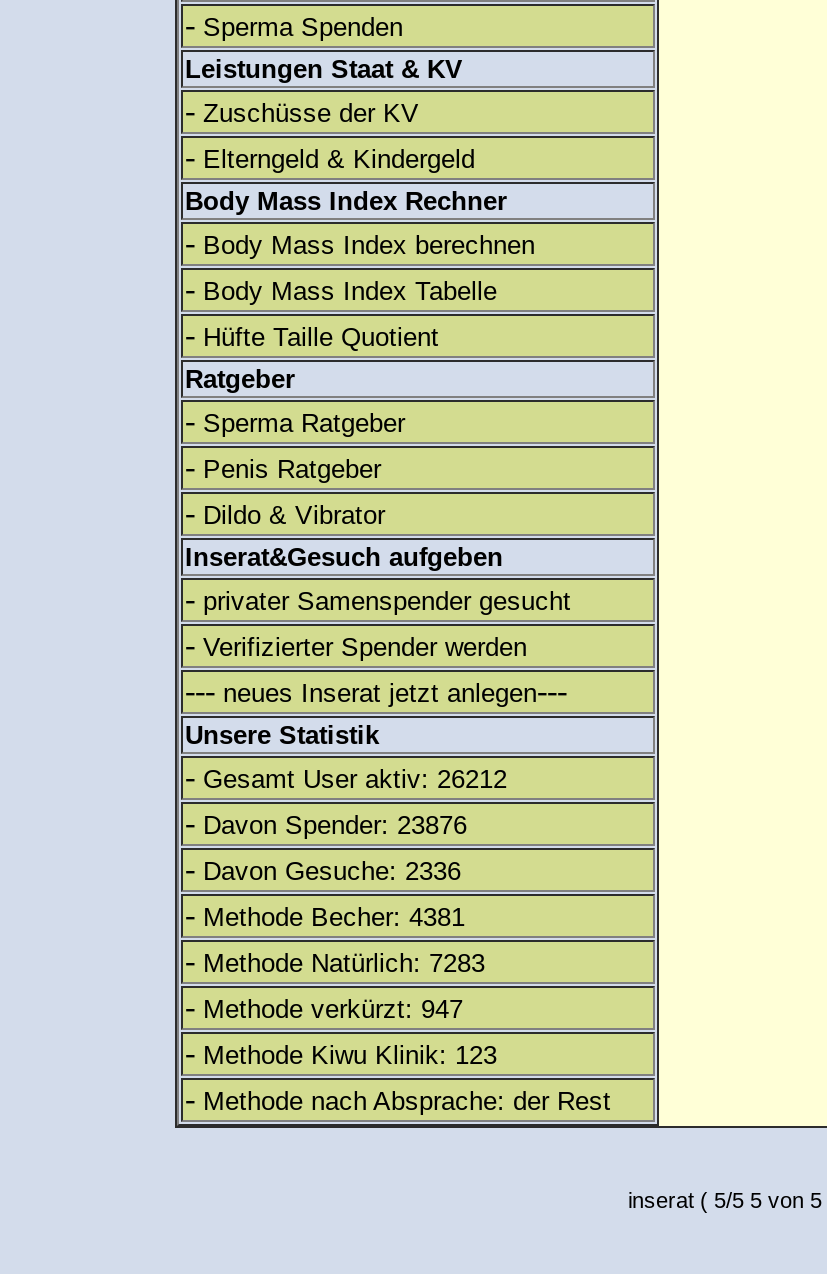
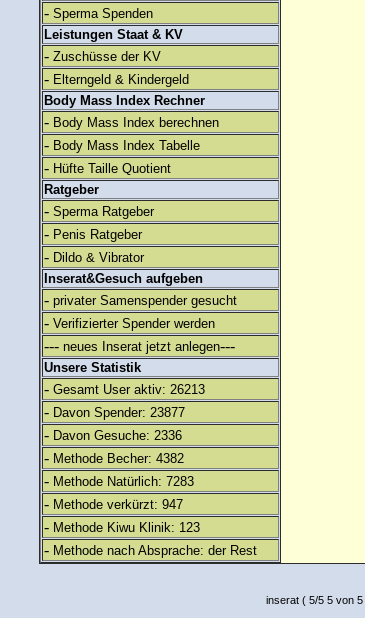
- - Gesamt User aktiv: 26212
+ - Gesamt User aktiv: 26213

- - Davon Spender: 23876
+ - Davon Spender: 23877

- - Methode Becher: 4381
+ - Methode Becher: 4382
